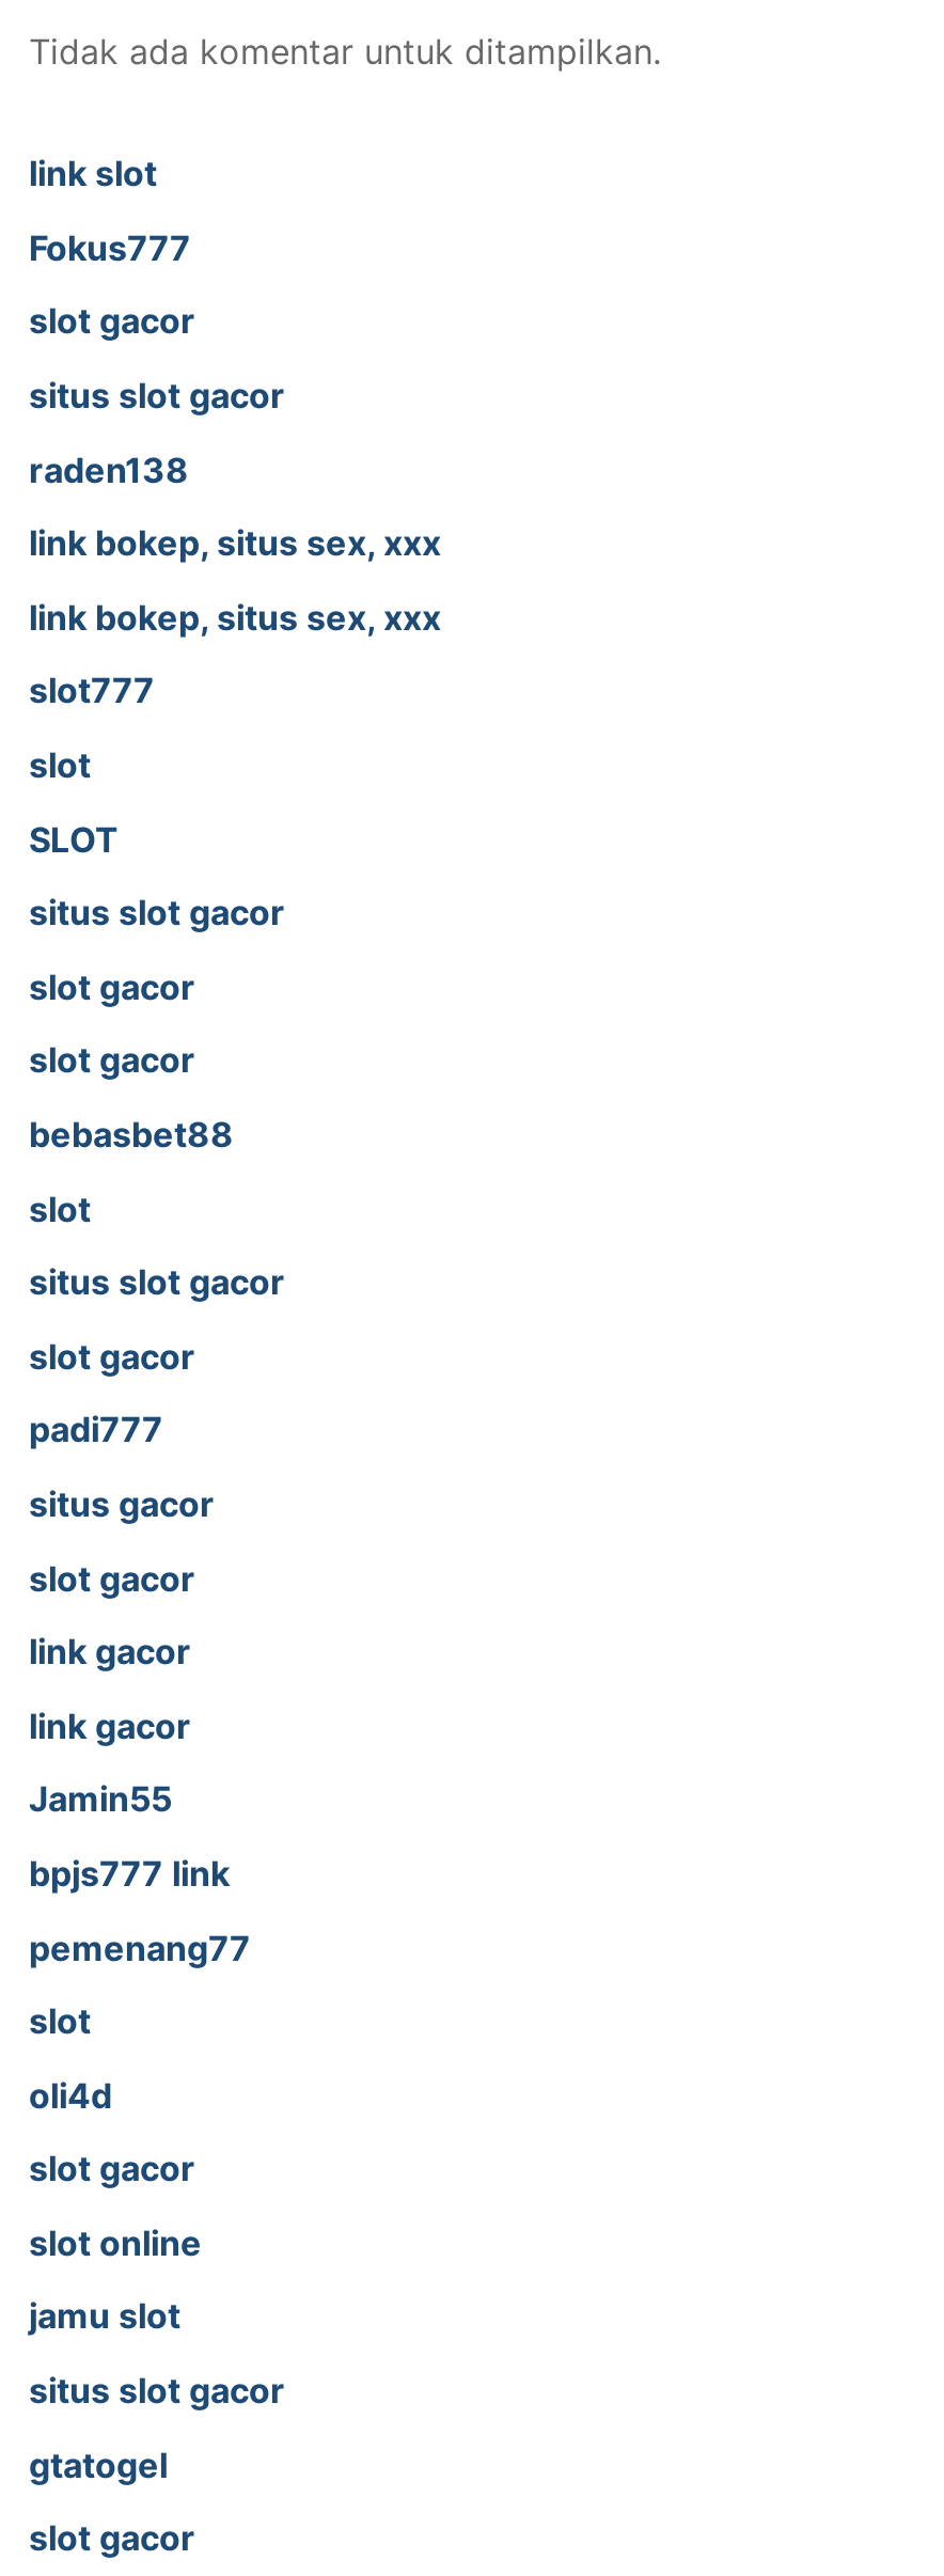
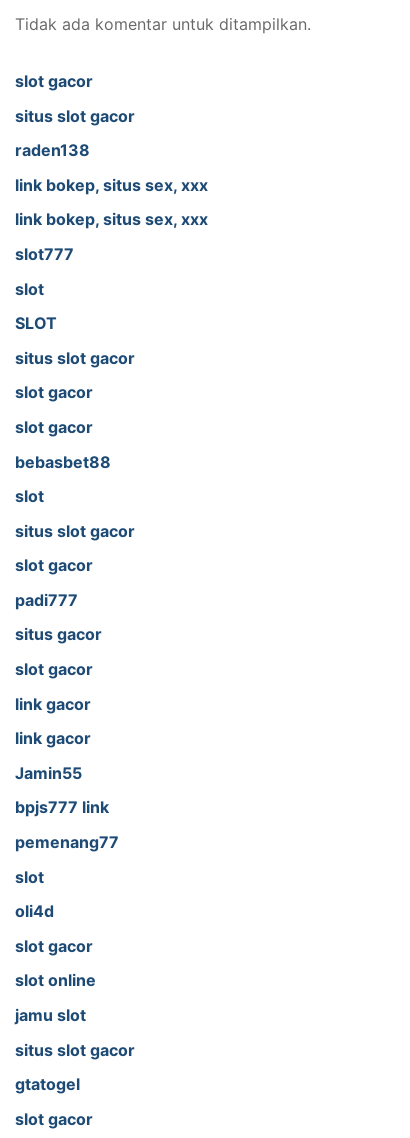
- link slot
- Fokus777
